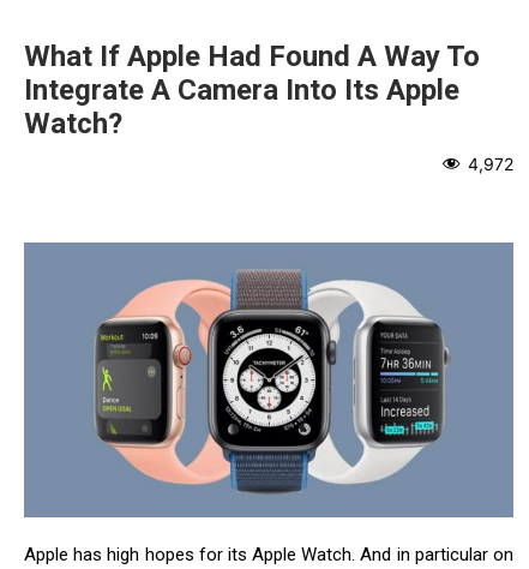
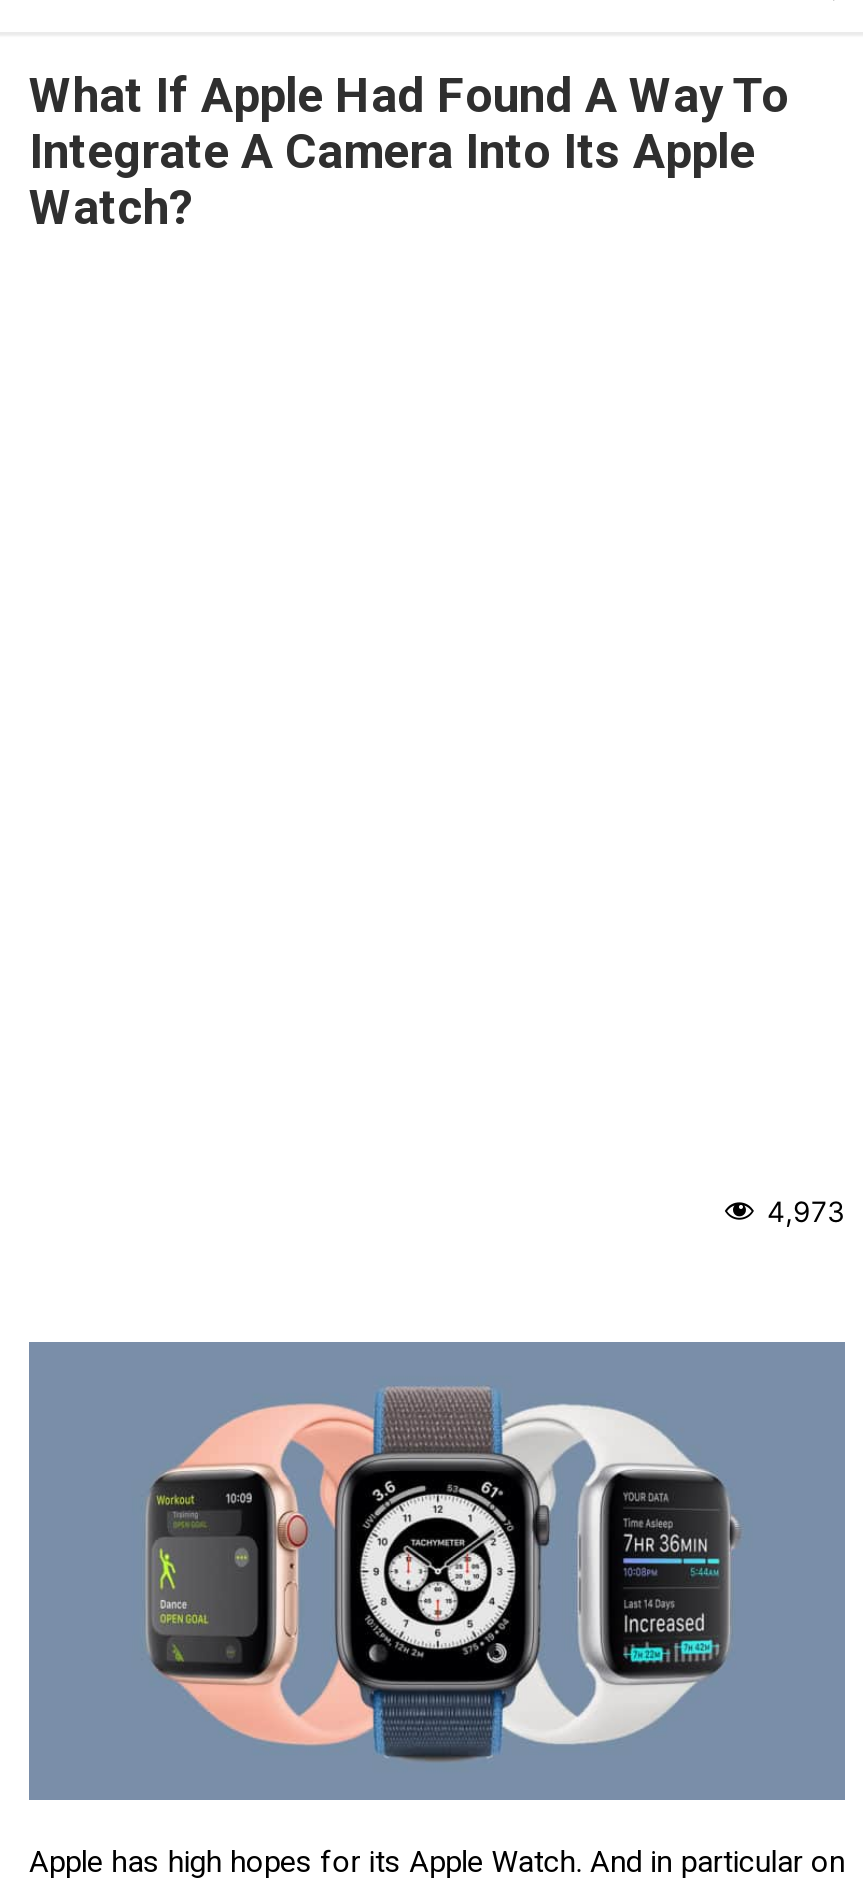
- 4,972
+ 4,973
